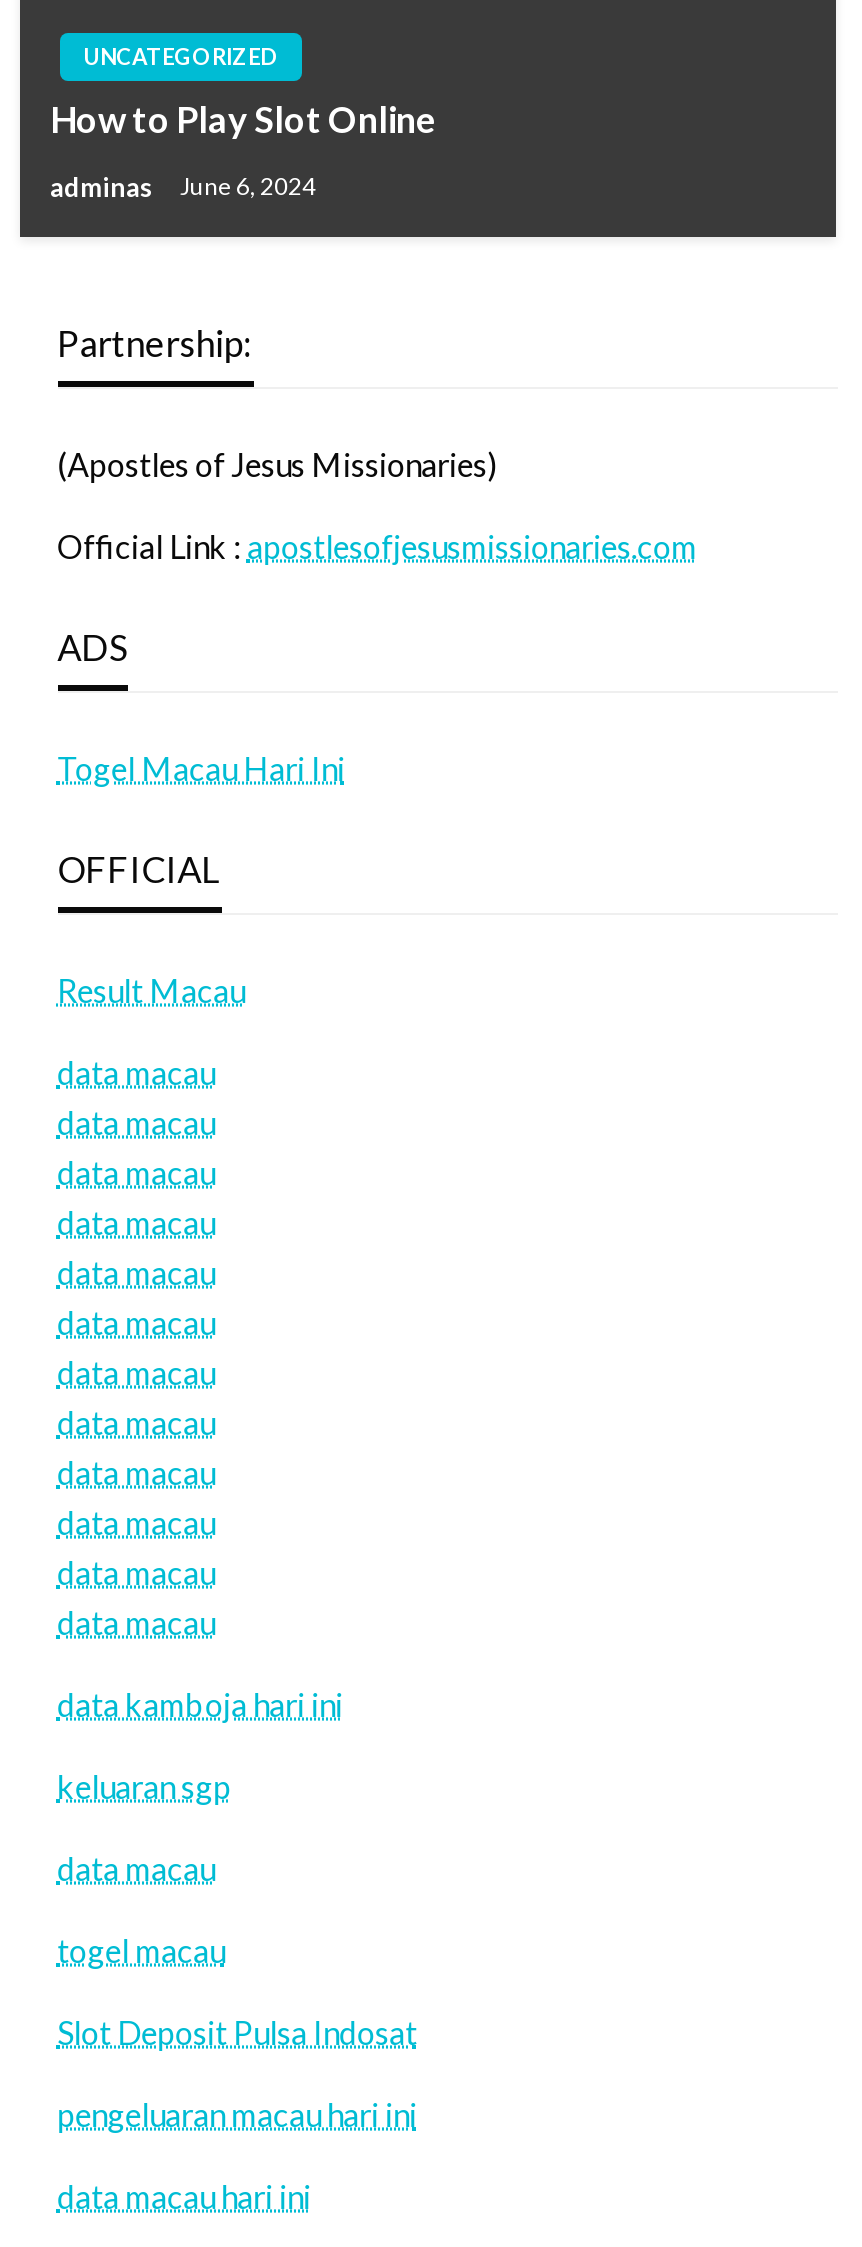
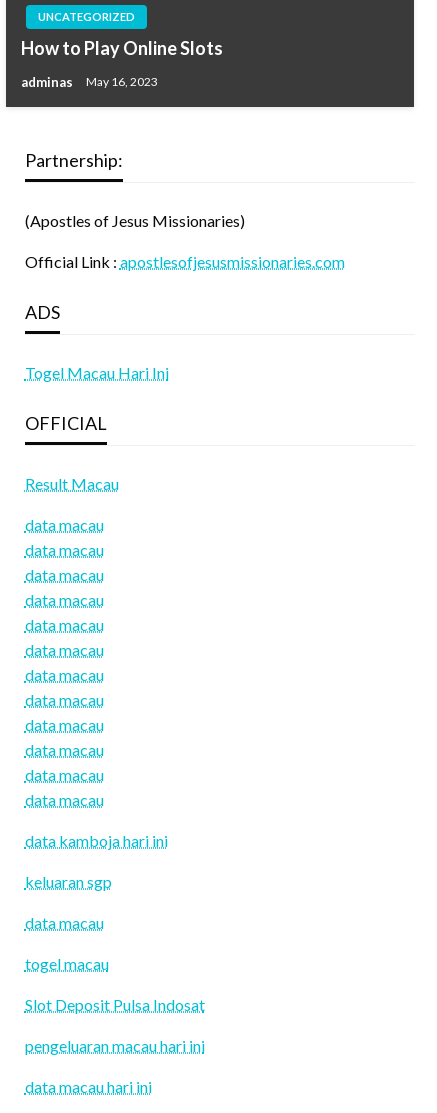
- How to Play Slot Online
+ How to Play Online Slots

- adminas June 6, 2024
+ adminas May 16, 2023
